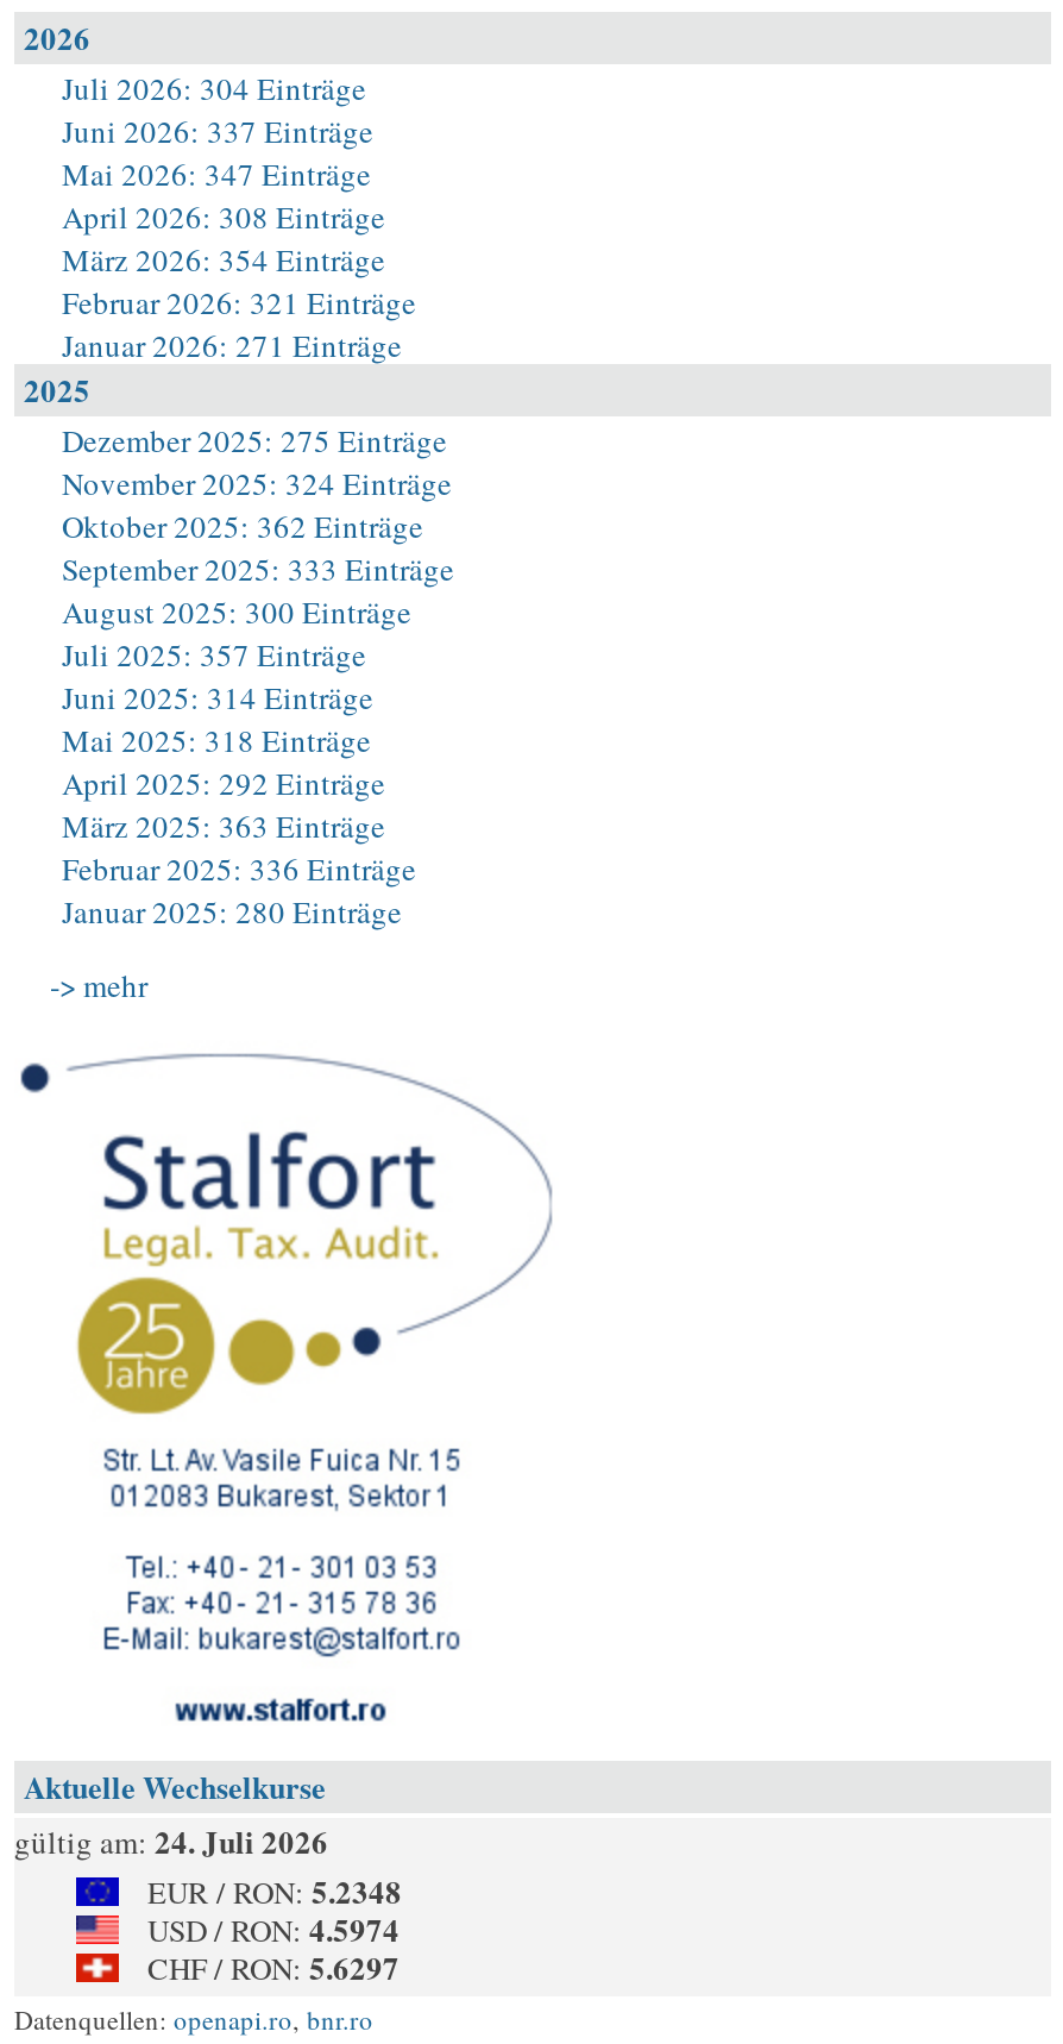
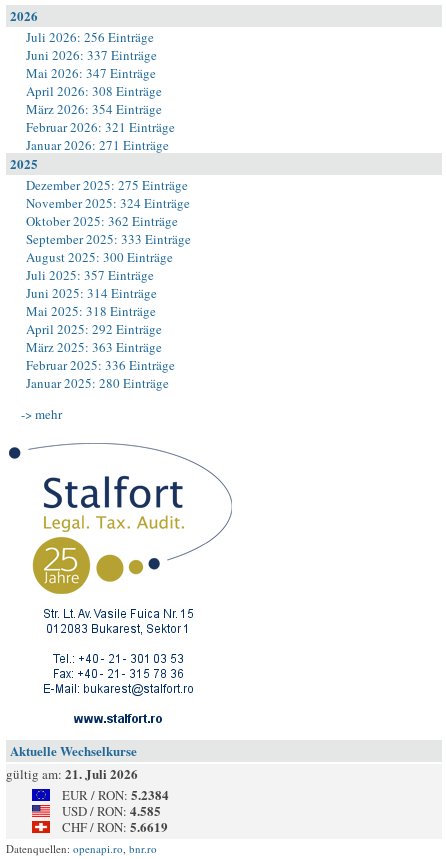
- Juli 2026: 304 Einträge
+ Juli 2026: 256 Einträge

- gültig am: 24. Juli 2026
+ gültig am: 21. Juli 2026

- EUR / RON: 5.2348
+ EUR / RON: 5.2384

- USD / RON: 4.5974
+ USD / RON: 4.585

- CHF / RON: 5.6297
+ CHF / RON: 5.6619
